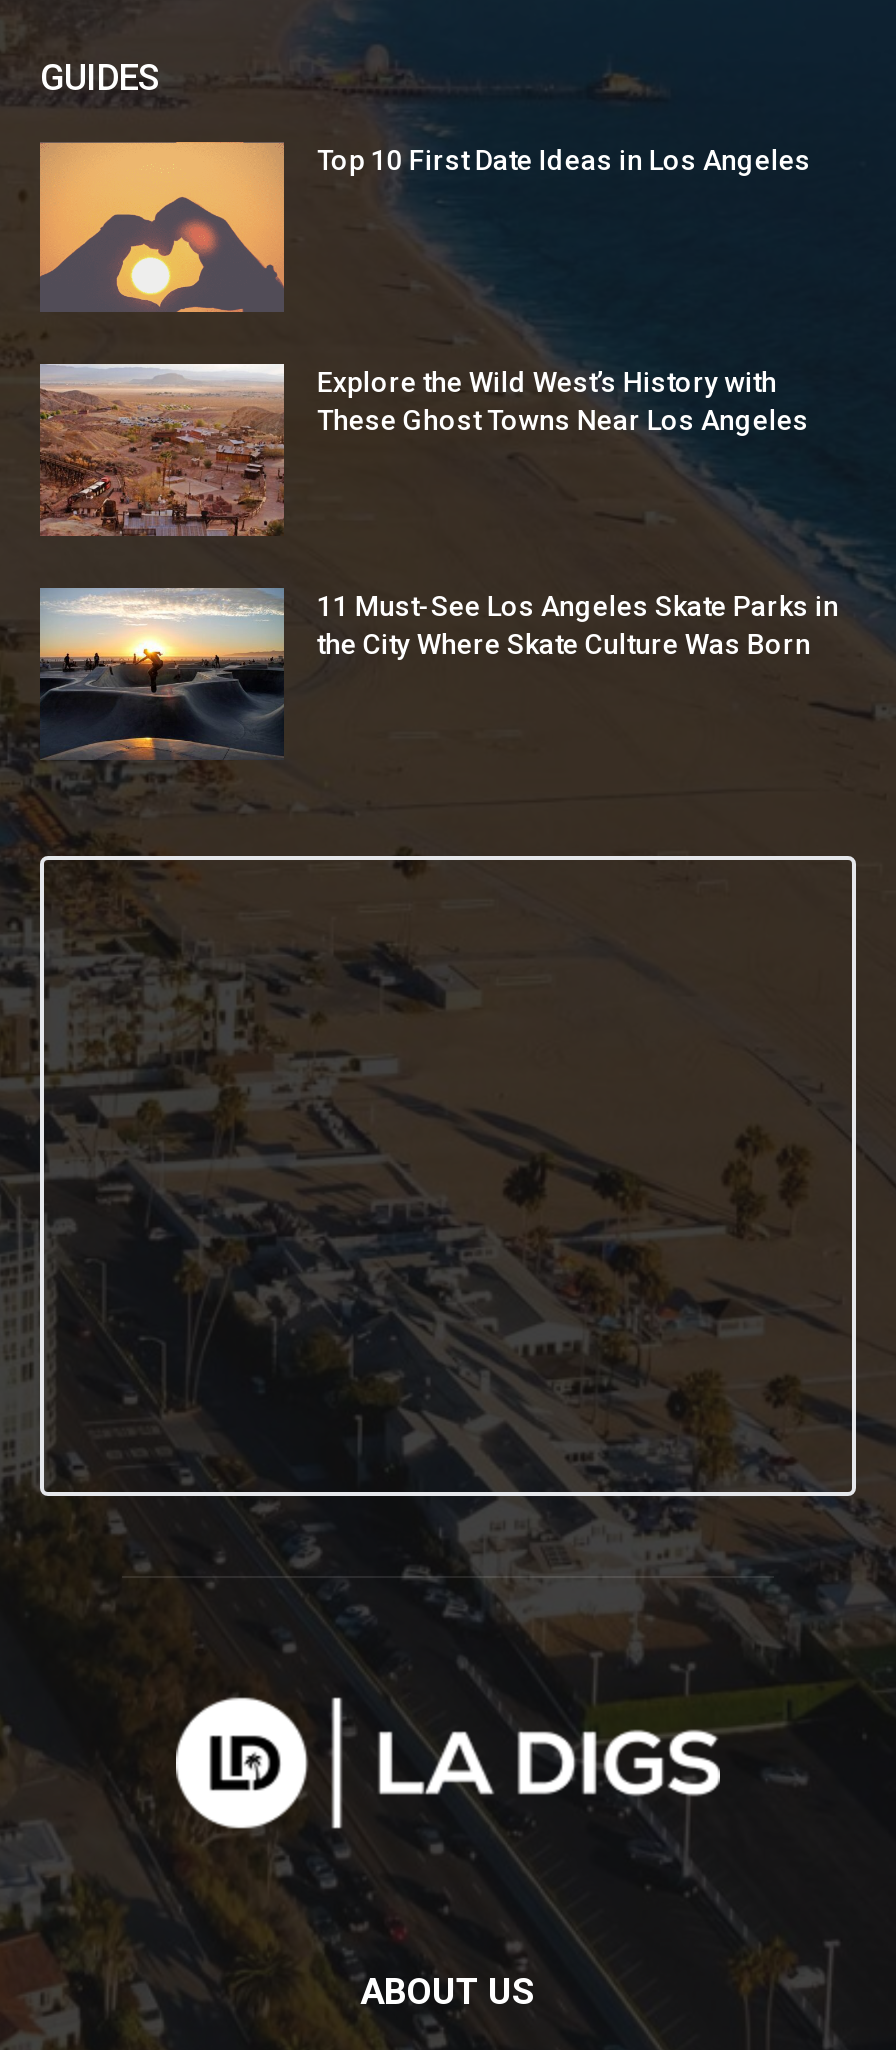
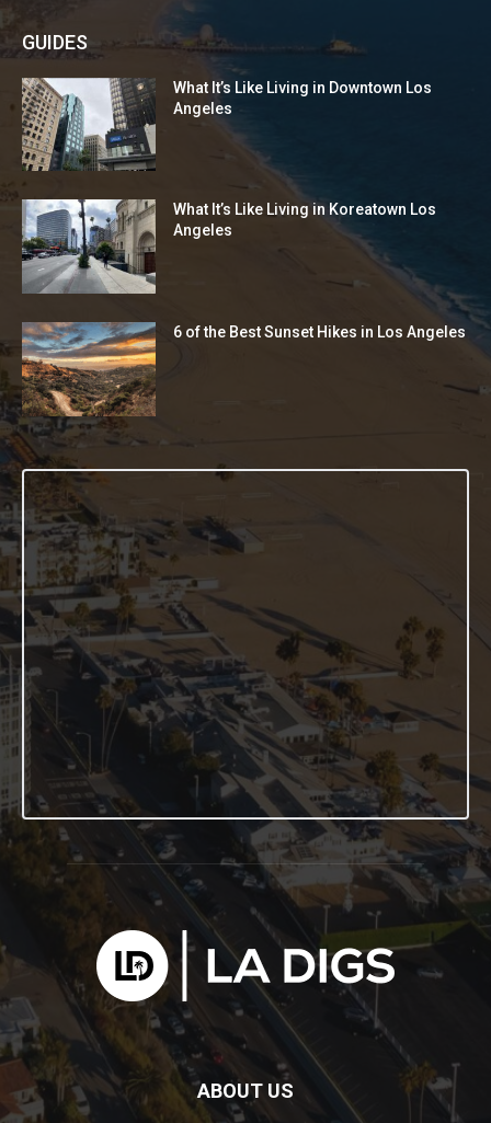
- [image]
- Top 10 First Date Ideas in Los Angeles
+ [image]
+ What It’s Like Living in Downtown Los
+ Angeles

- [image]
- Explore the Wild West’s History with
- These Ghost Towns Near Los Angeles
+ [image]
+ What It’s Like Living in Koreatown Los
+ Angeles

- [image]
- 11 Must-See Los Angeles Skate Parks in
- the City Where Skate Culture Was Born
+ [image]
+ 6 of the Best Sunset Hikes in Los Angeles
